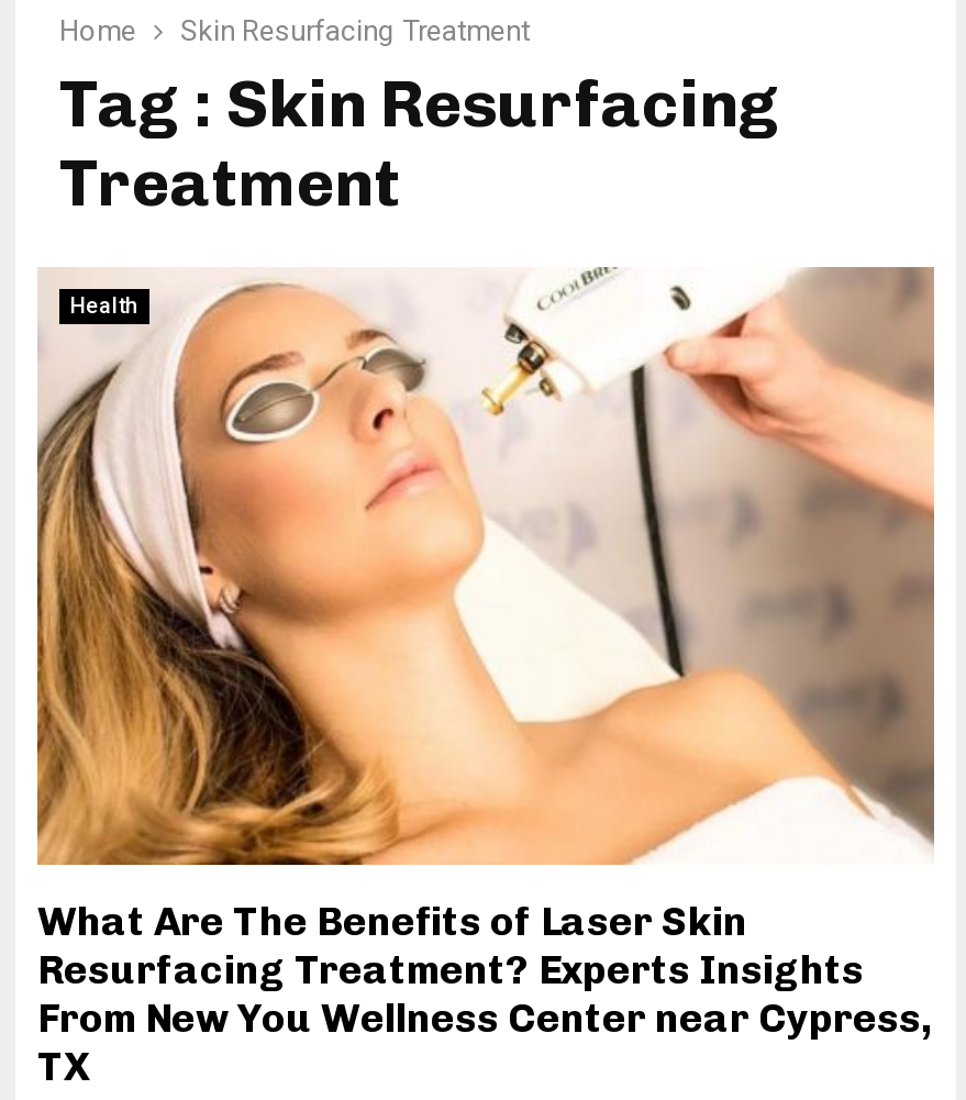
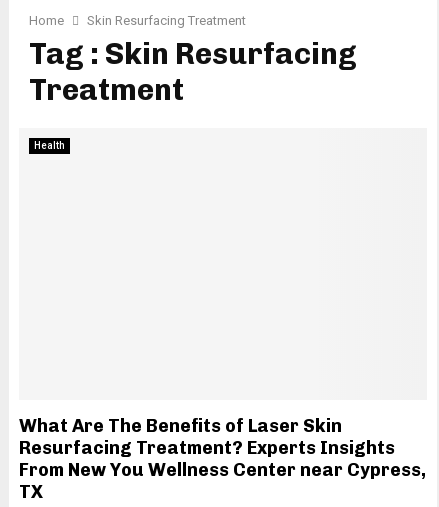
- [image]
